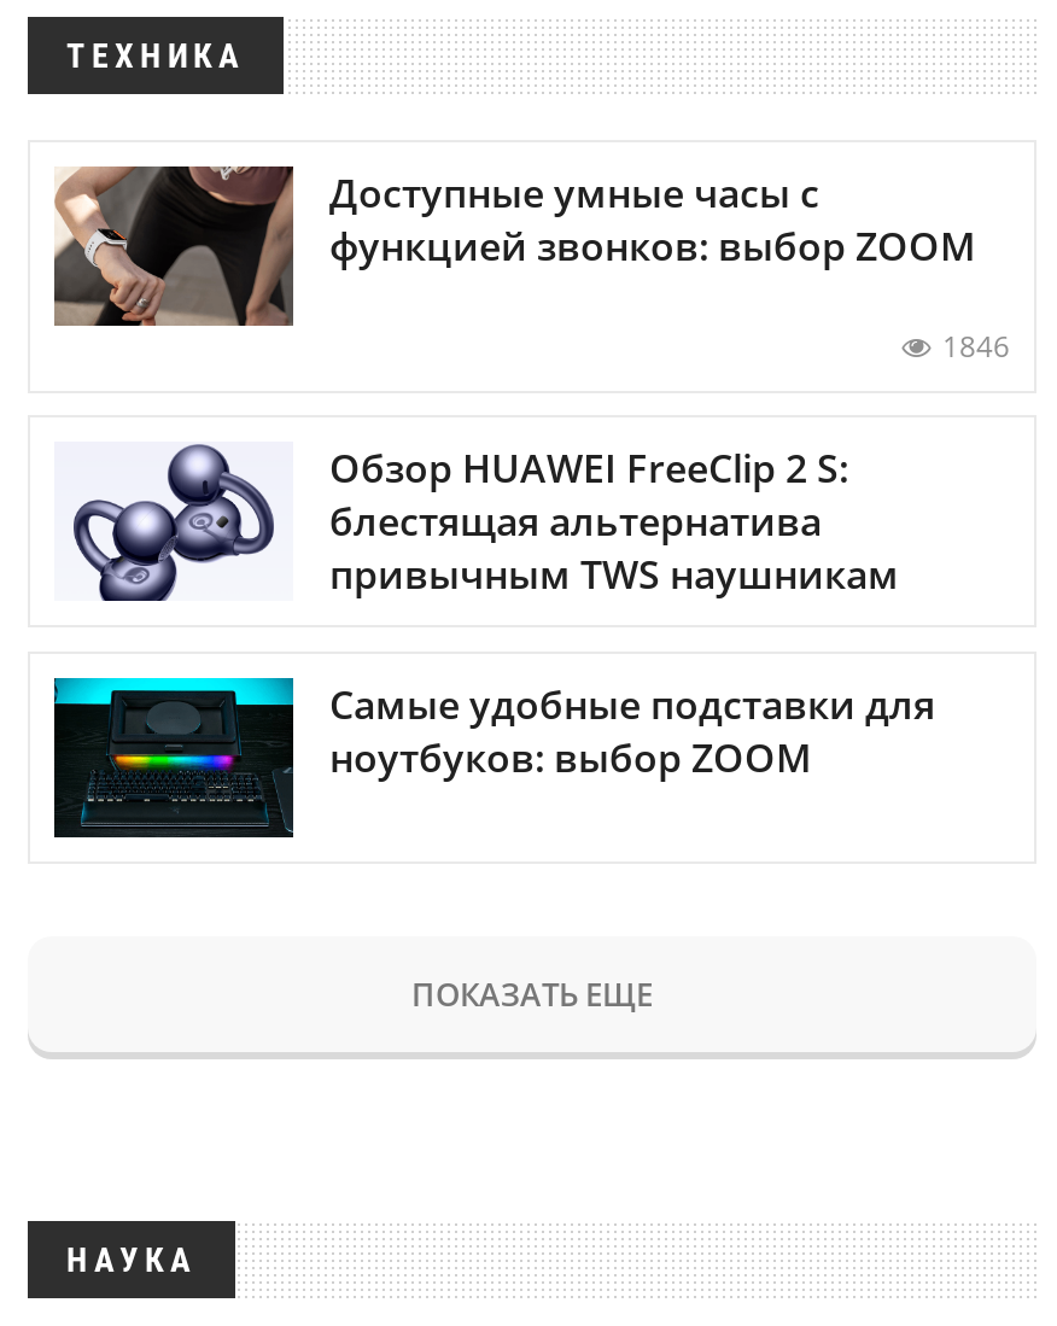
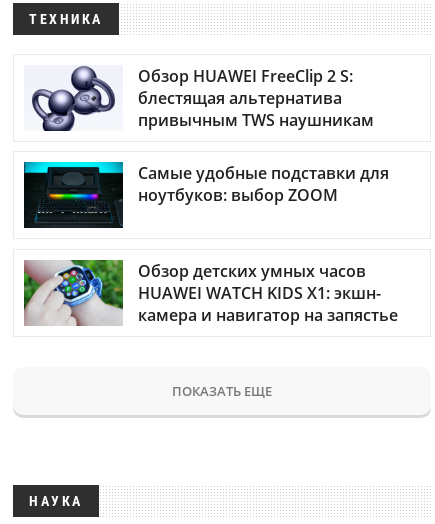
- [image]
- Доступные умные часы с
- функцией звонков: выбор ZOOM
- 1846

moved up: [image] | Обзор HUAWEI FreeClip 2 S: | блестящая альтернатива | привычным TWS наушникам | Самые удобные подставки для | ноутбуков: выбор ZOOM

+ [image]
+ Обзор детских умных часов
+ HUAWEI WATCH KIDS X1: экшн-
+ камера и навигатор на запястье
